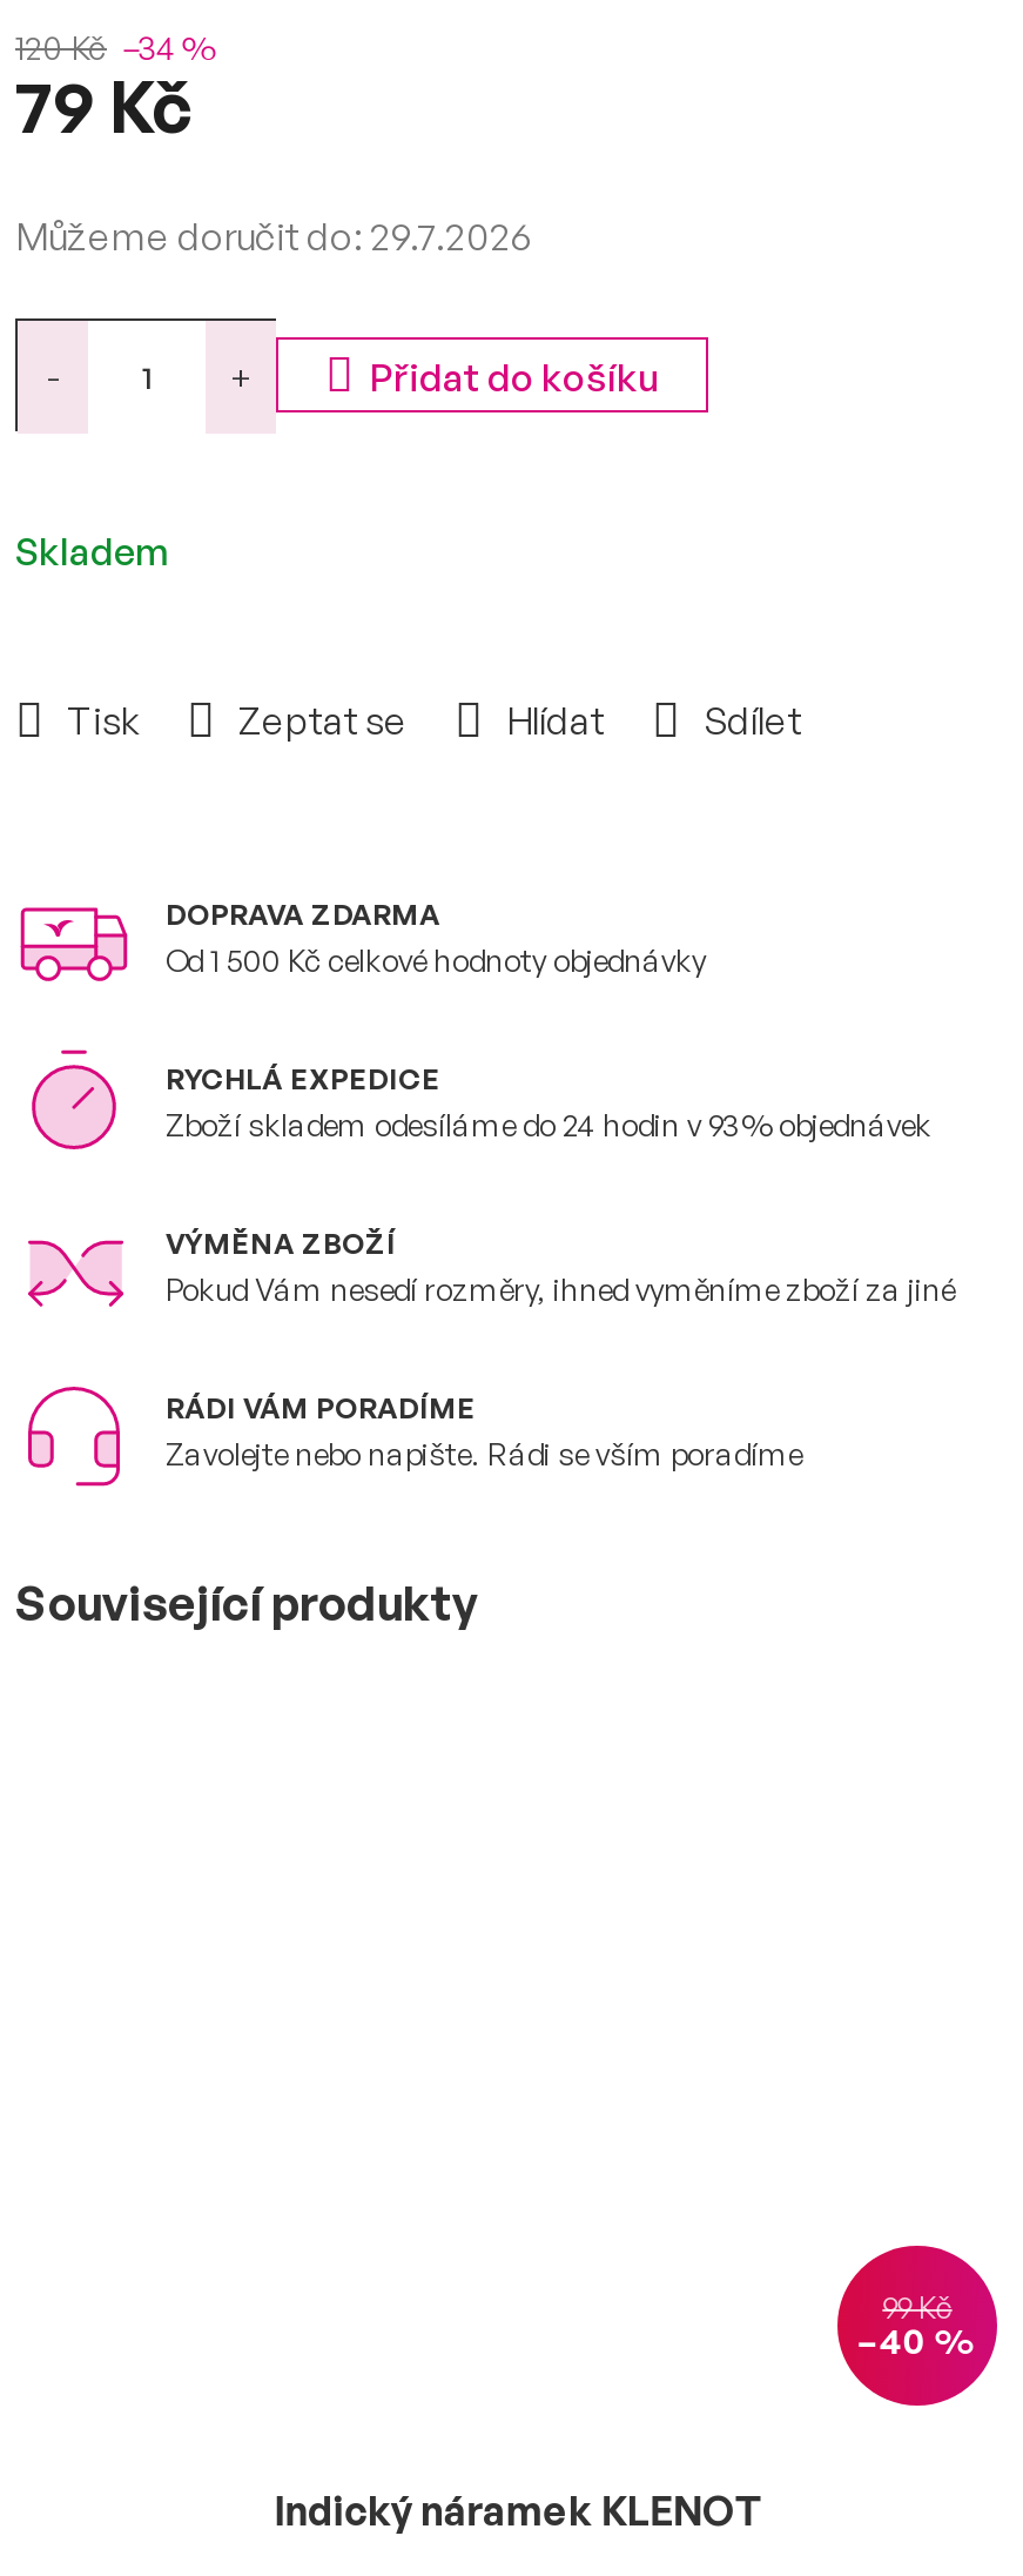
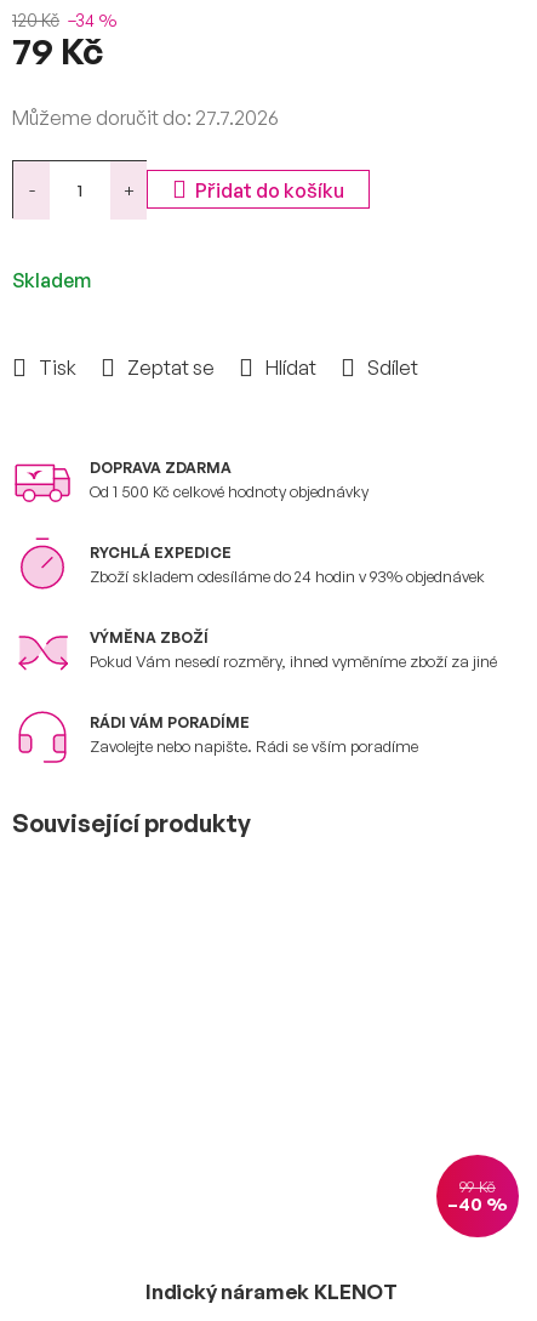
- Můžeme doručit do: 29.7.2026
+ Můžeme doručit do: 27.7.2026
